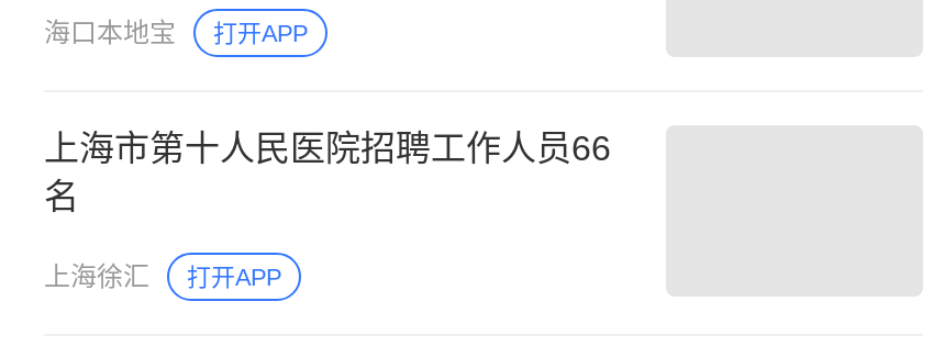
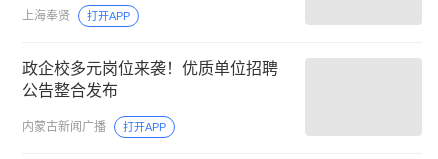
- 海口本地宝
+ 上海奉贤

- 上海市第十人民医院招聘工作人员66
- 名
+ 政企校多元岗位来袭！优质单位招聘
+ 公告整合发布

- 上海徐汇
+ 内蒙古新闻广播
